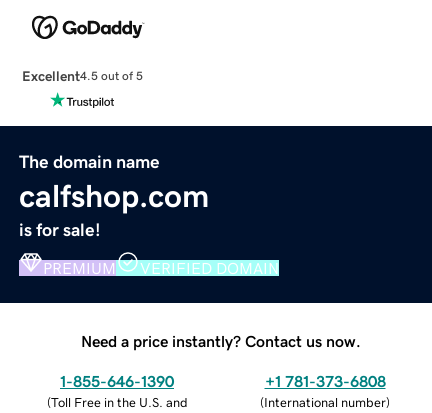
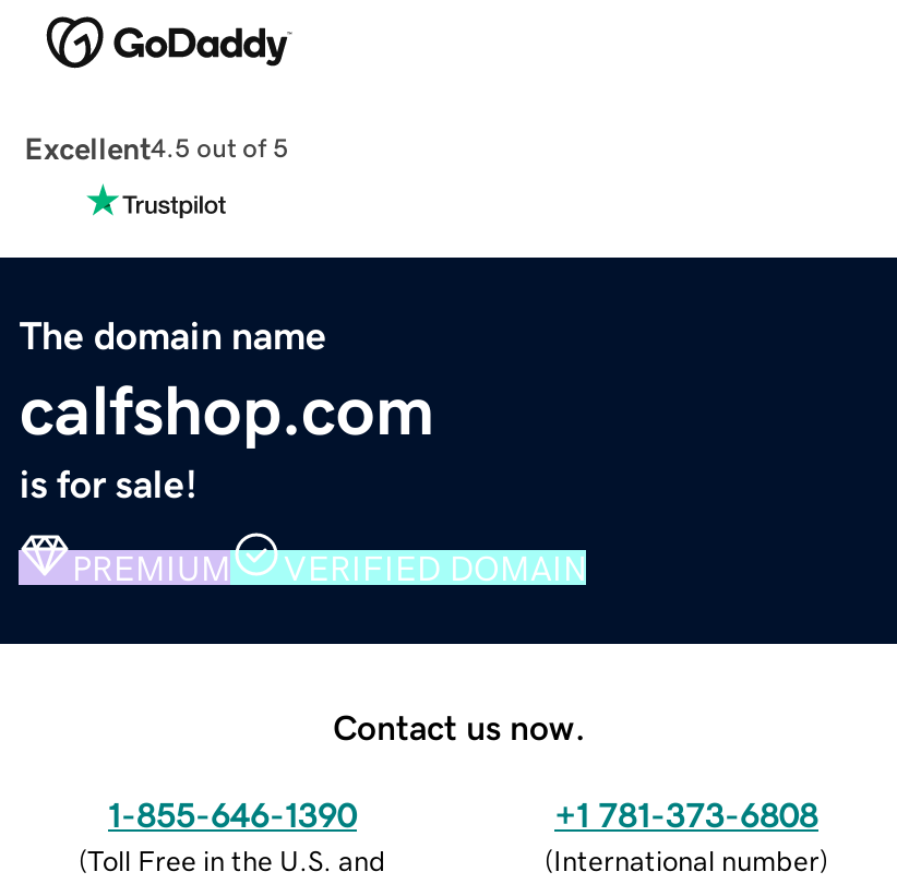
- Need a price instantly? Contact us now.
+ Contact us now.
